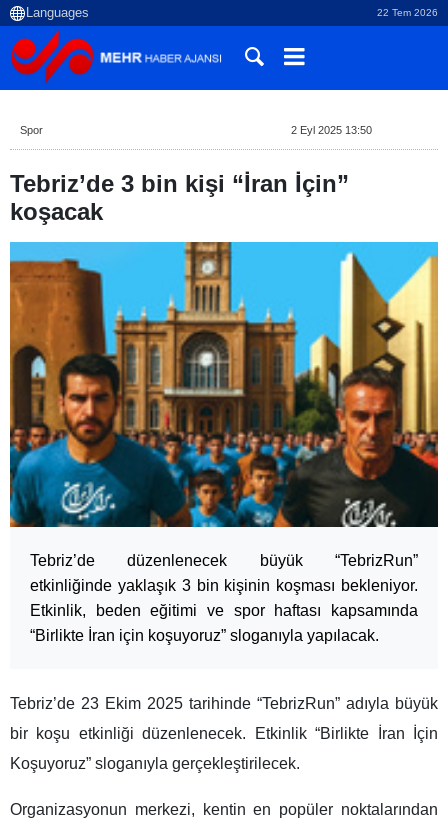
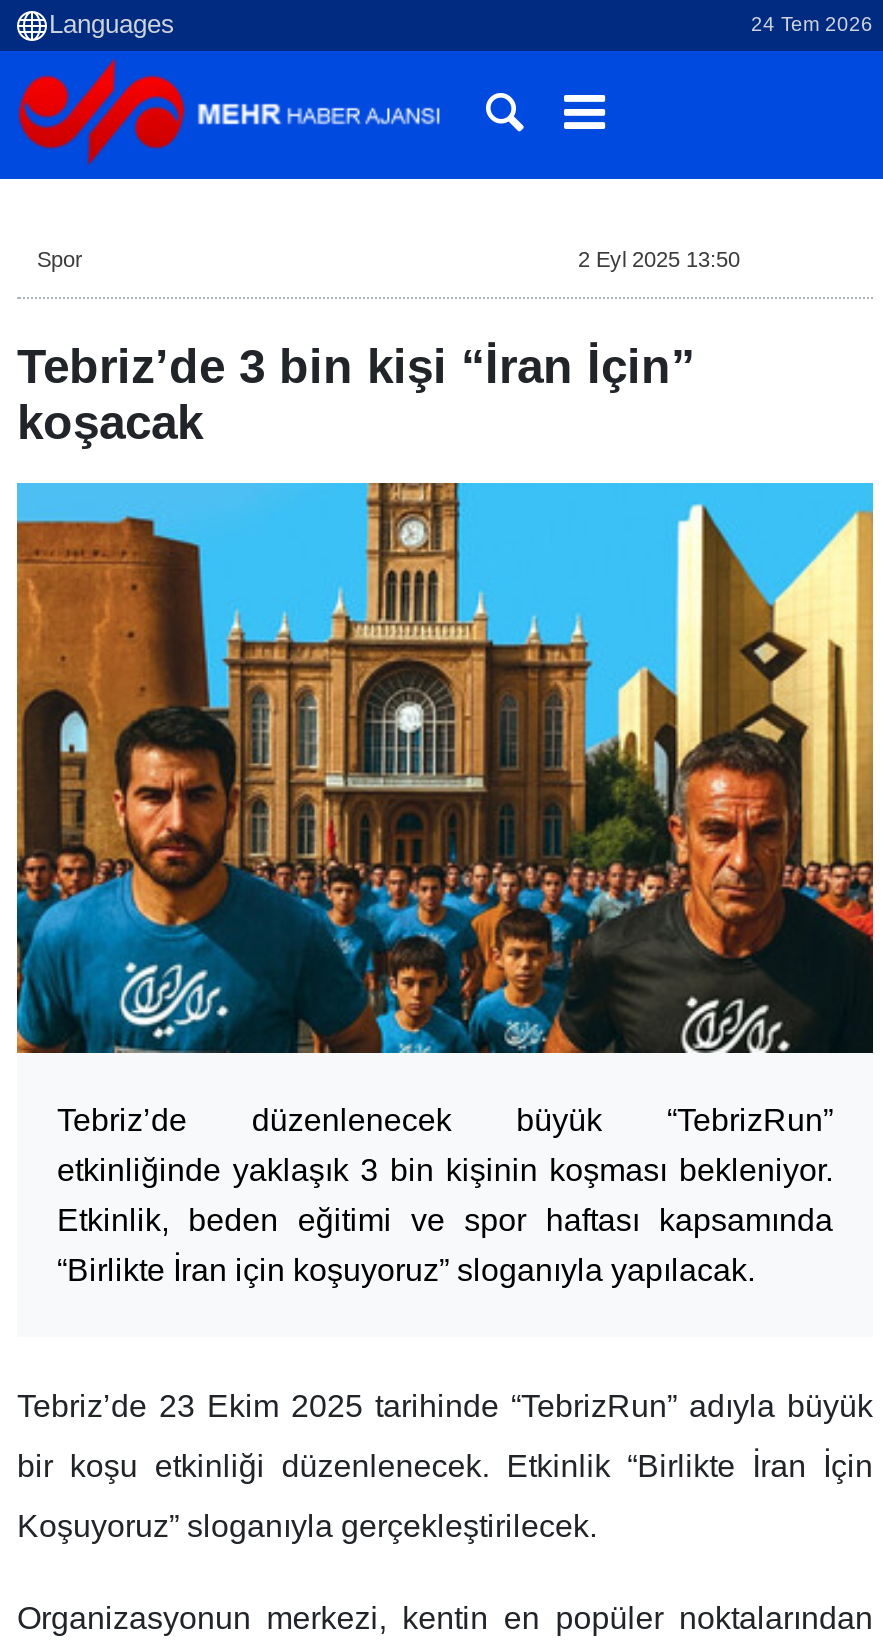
- 22 Tem 2026
+ 24 Tem 2026
